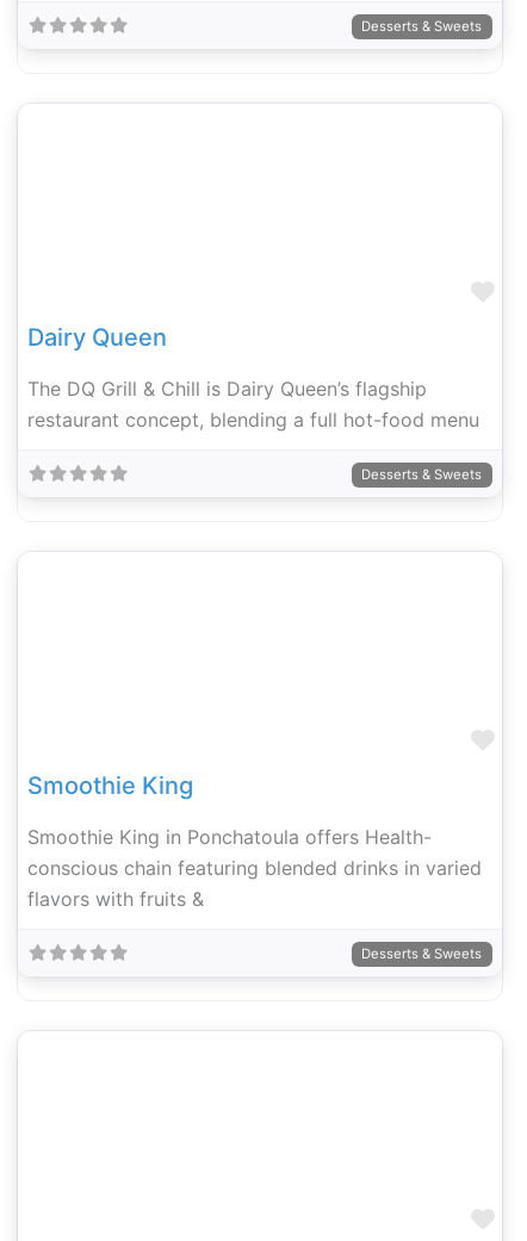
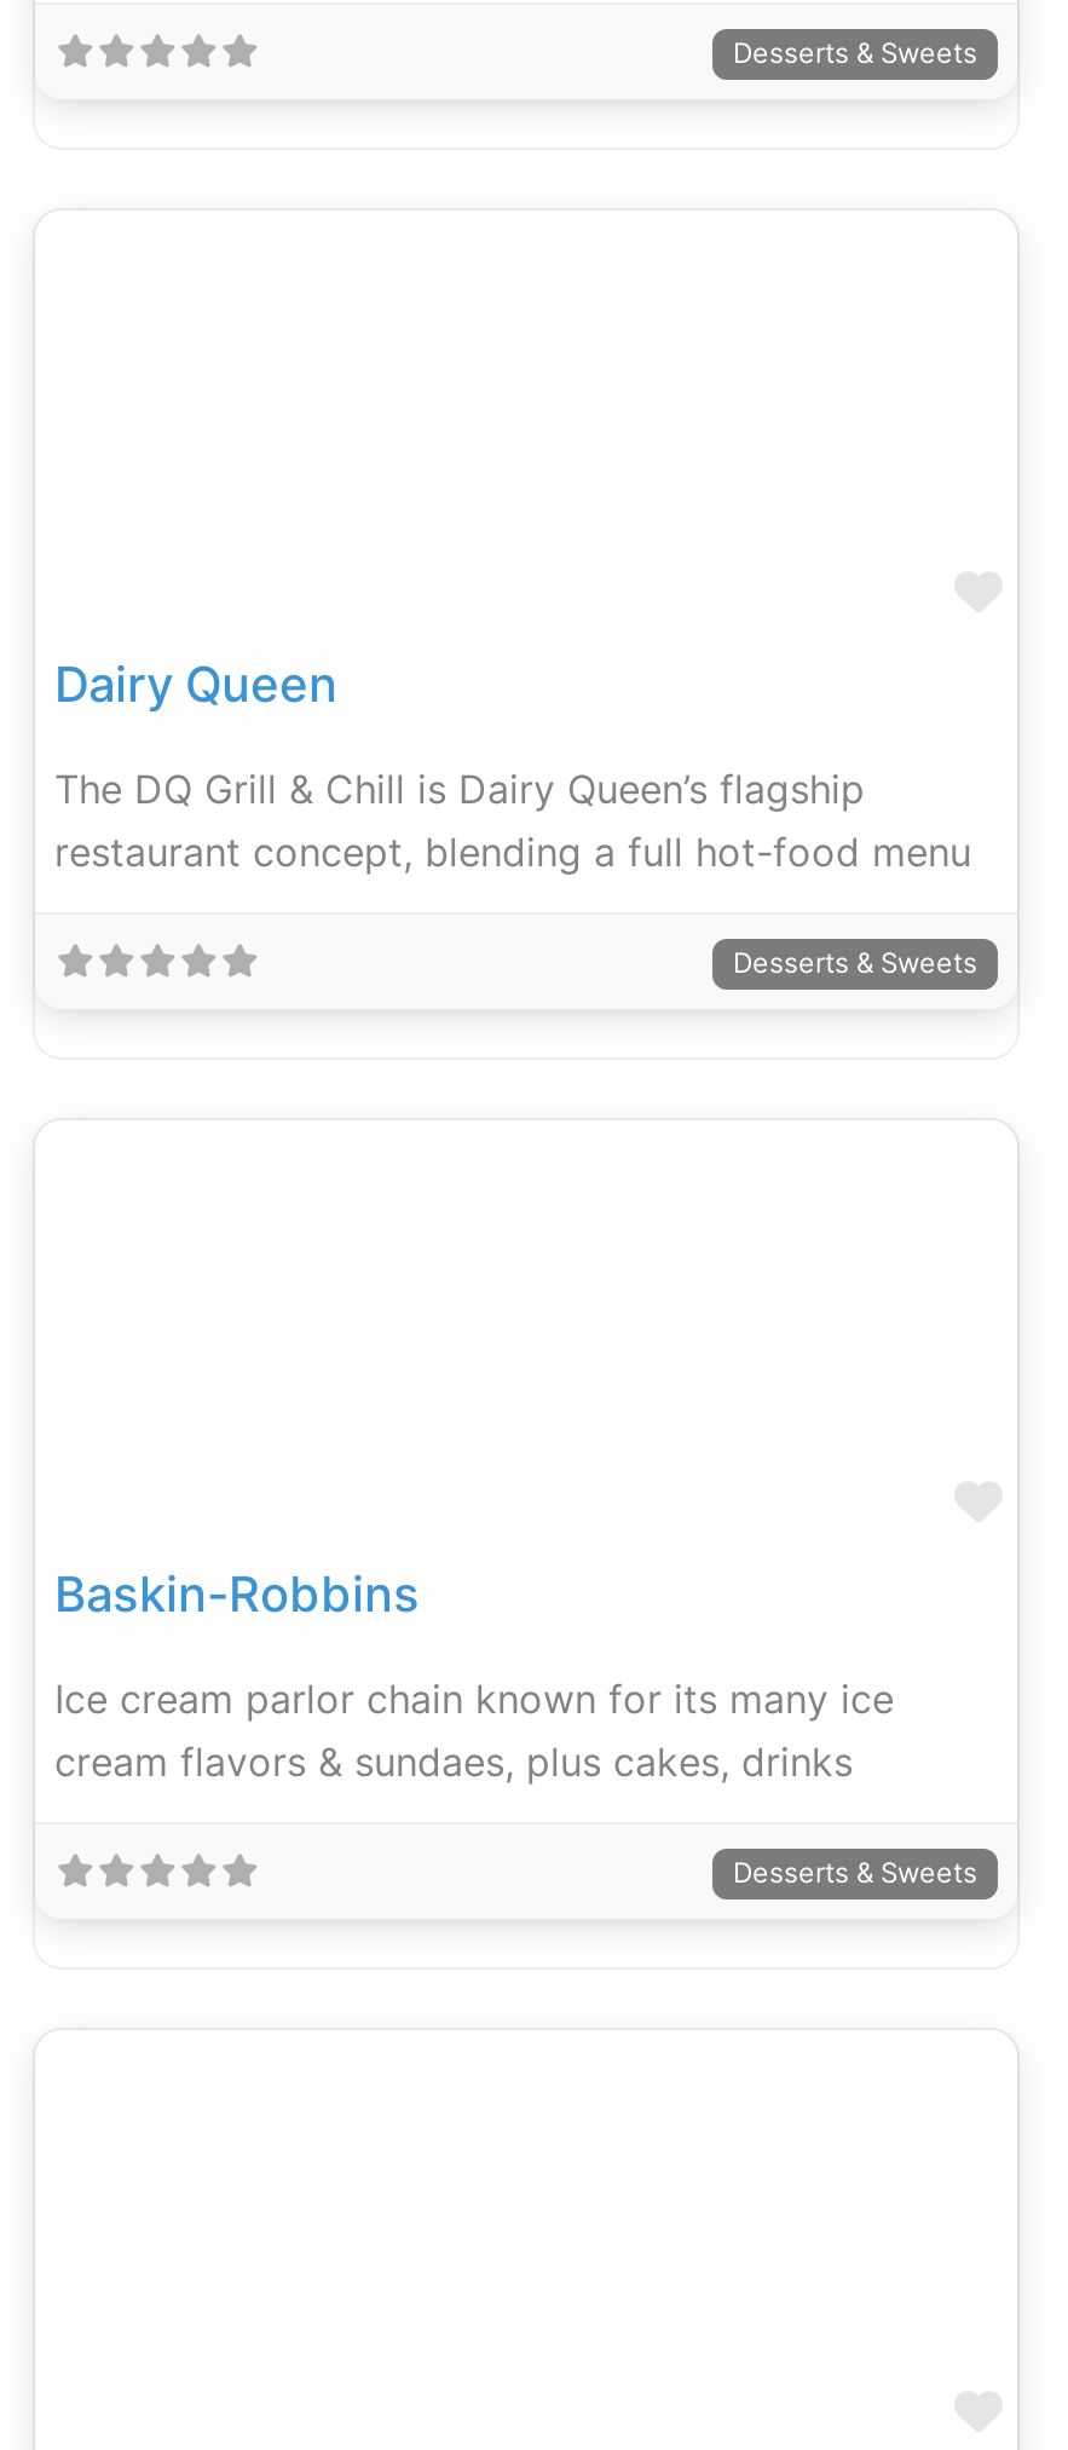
- Smoothie King
+ Baskin-Robbins

- Smoothie King in Ponchatoula offers Health-
- conscious chain featuring blended drinks in varied
- flavors with fruits &
+ Ice cream parlor chain known for its many ice
+ cream flavors & sundaes, plus cakes, drinks
